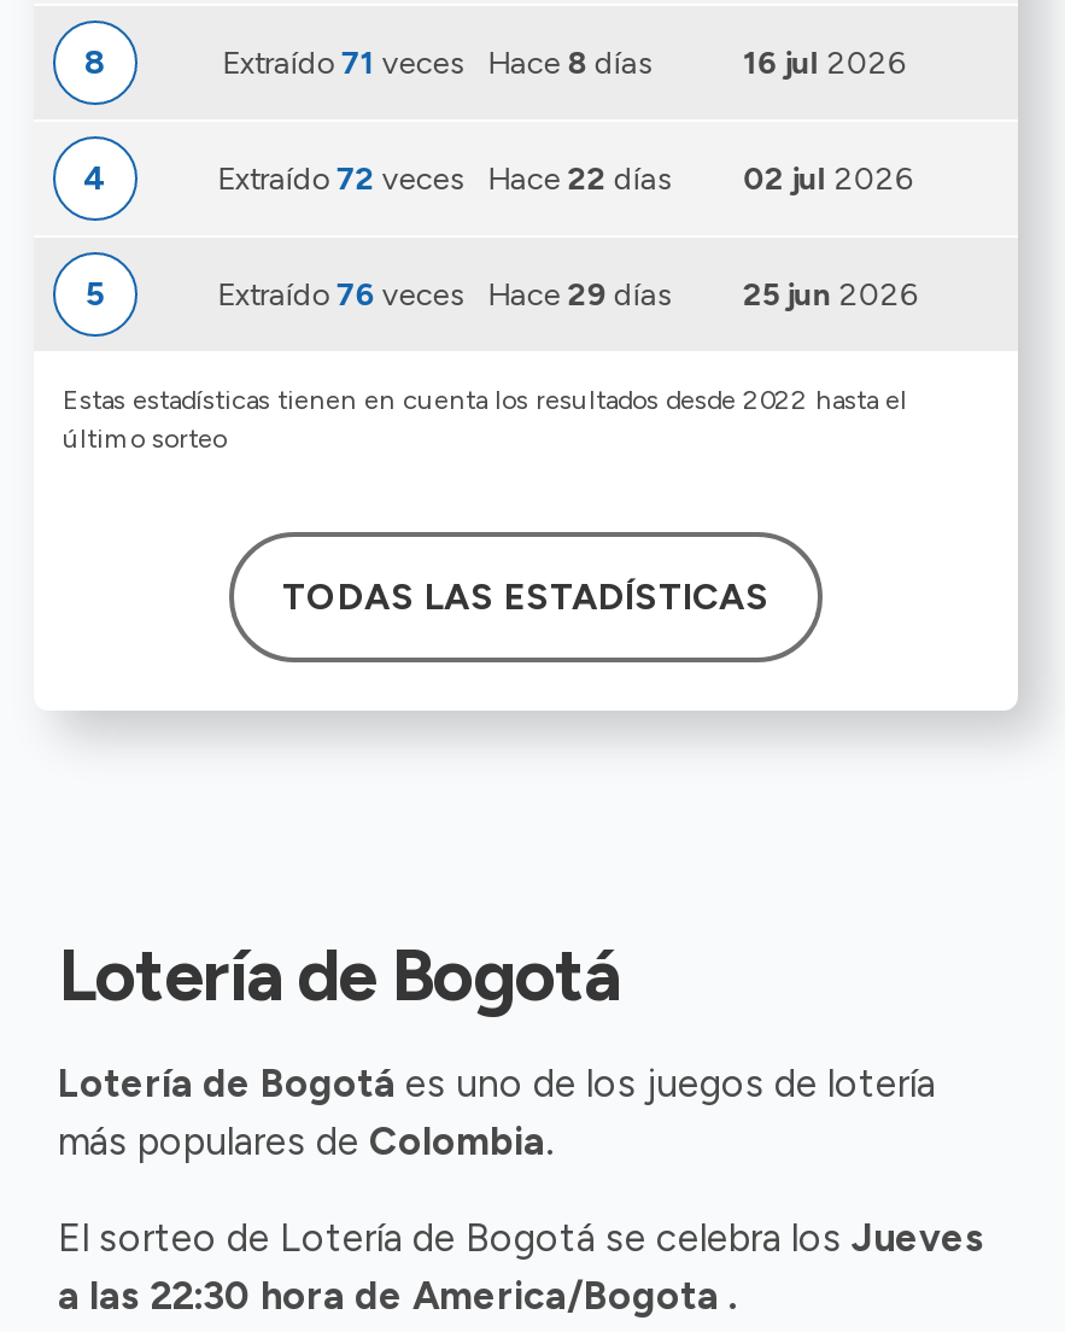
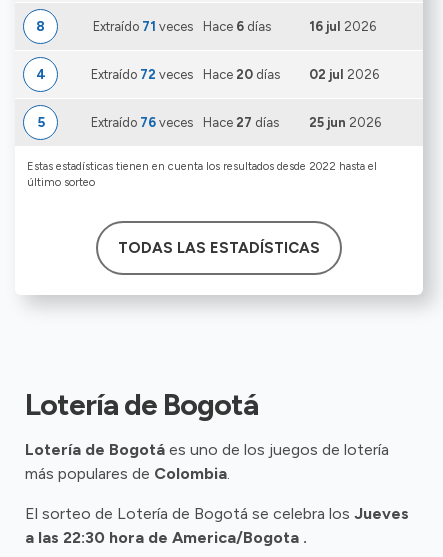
- Extraído 71 veces Hace 8 días
+ Extraído 71 veces Hace 6 días

- Extraído 72 veces Hace 22 días 02 jul 2026
+ Extraído 72 veces Hace 20 días 02 jul 2026

- Extraído 76 veces Hace 29 días 25 jun 2026
+ Extraído 76 veces Hace 27 días 25 jun 2026
